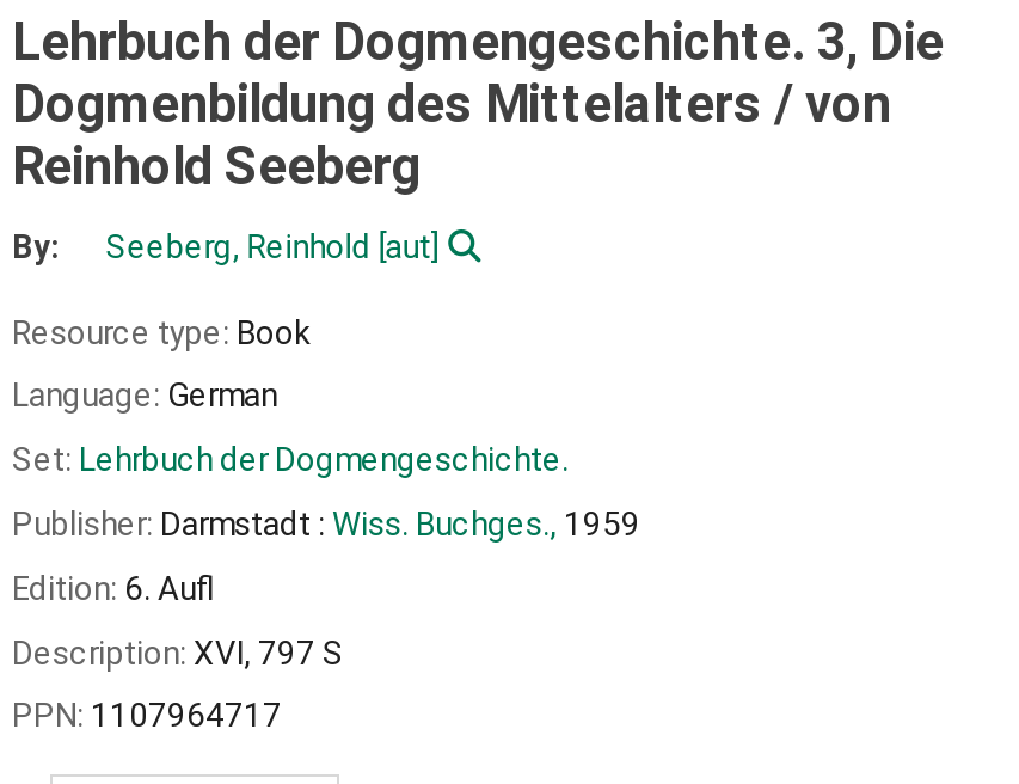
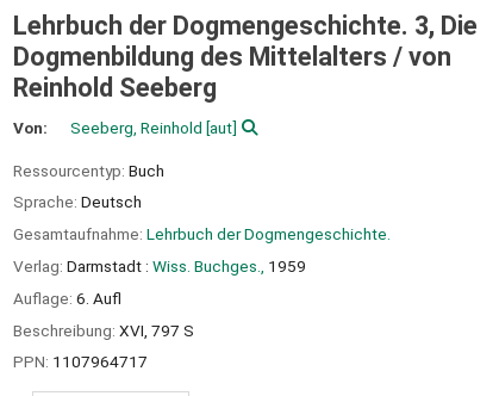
- By:
+ Von:

- Resource type: Book
+ Ressourcentyp: Buch

- Language: German
+ Sprache: Deutsch

- Set: Lehrbuch der Dogmengeschichte.
+ Gesamtaufnahme: Lehrbuch der Dogmengeschichte.

- Publisher: Darmstadt : Wiss. Buchges., 1959
+ Verlag: Darmstadt : Wiss. Buchges., 1959

- Edition: 6. Aufl
+ Auflage: 6. Aufl

- Description: XVI, 797 S
+ Beschreibung: XVI, 797 S
